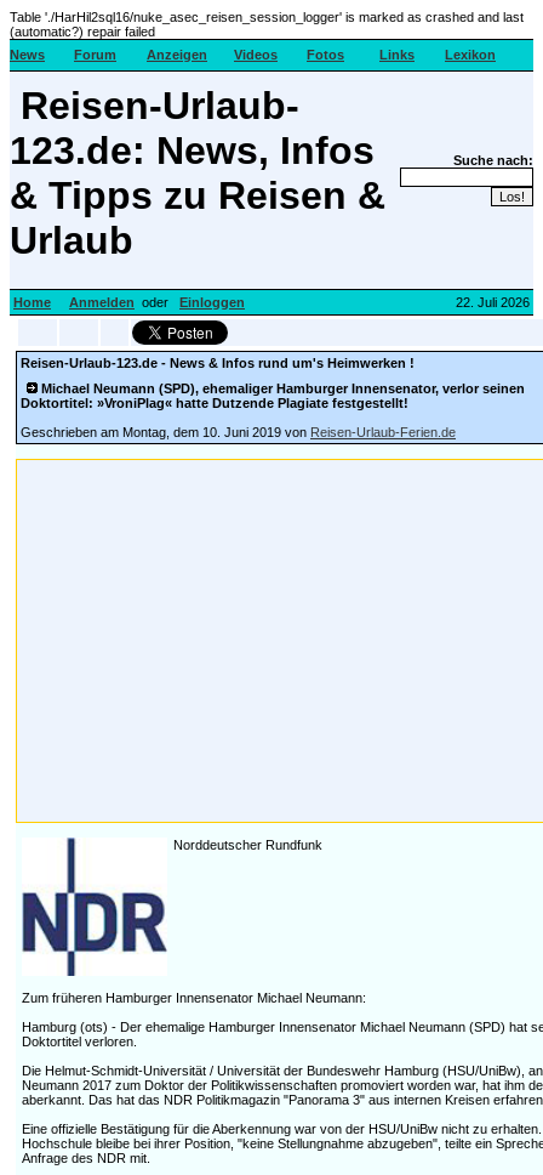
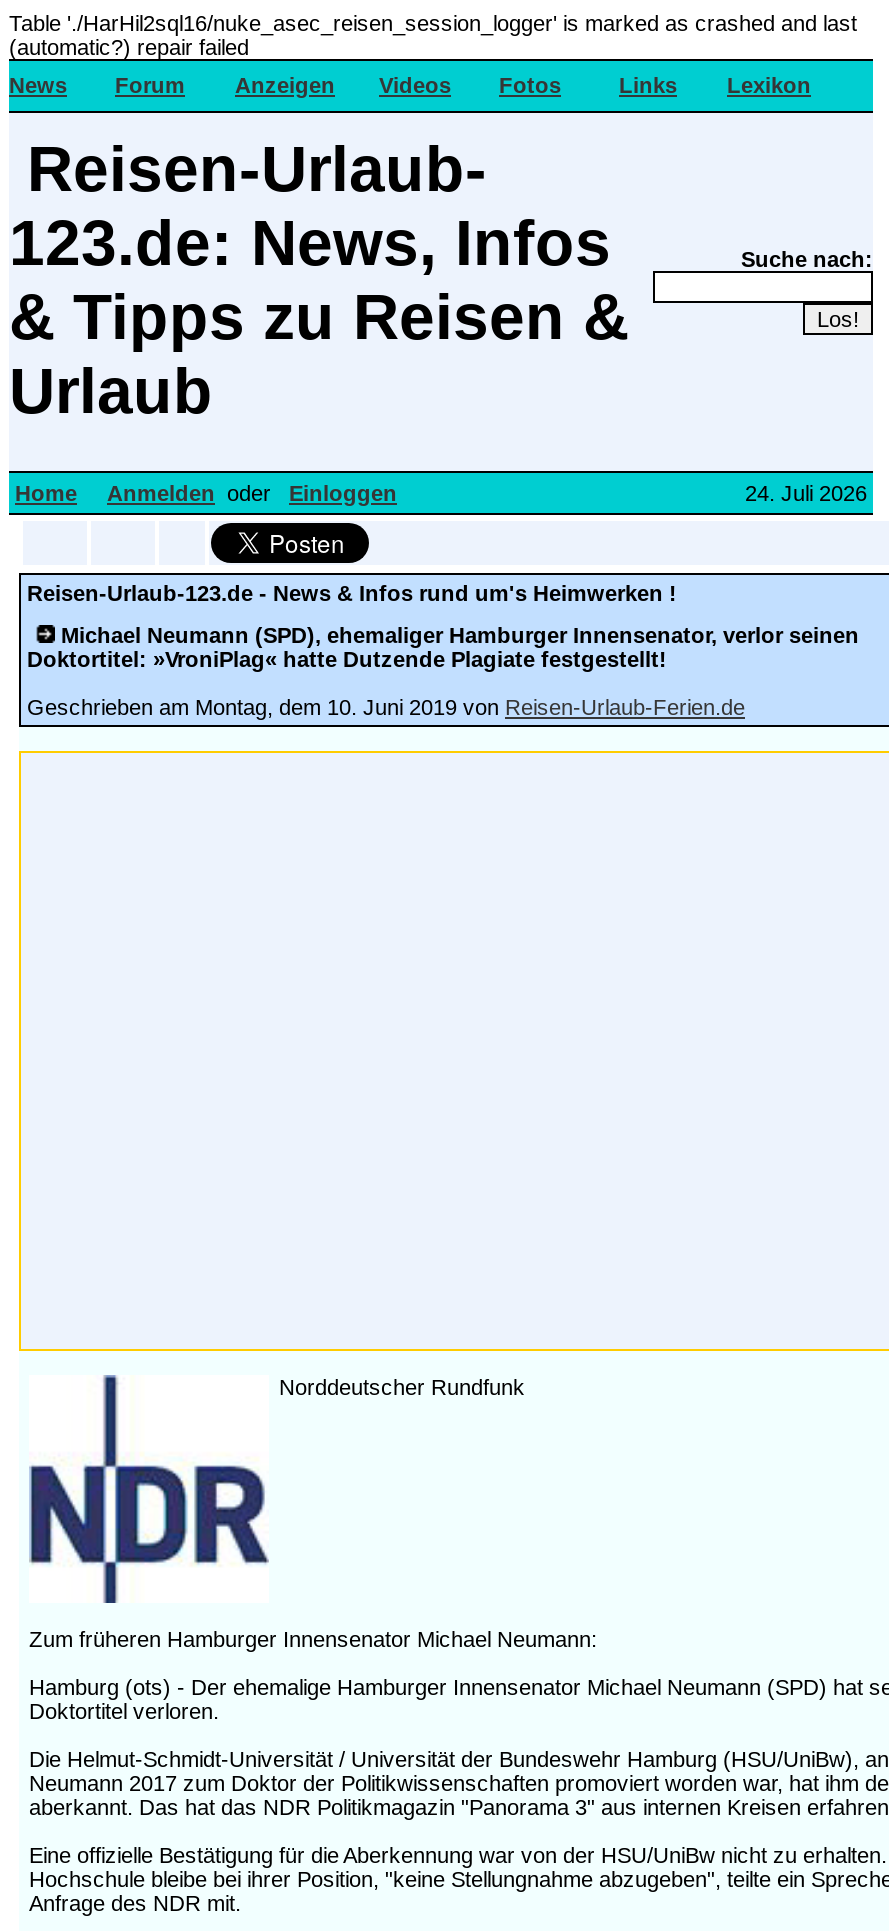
- 22. Juli 2026
+ 24. Juli 2026
